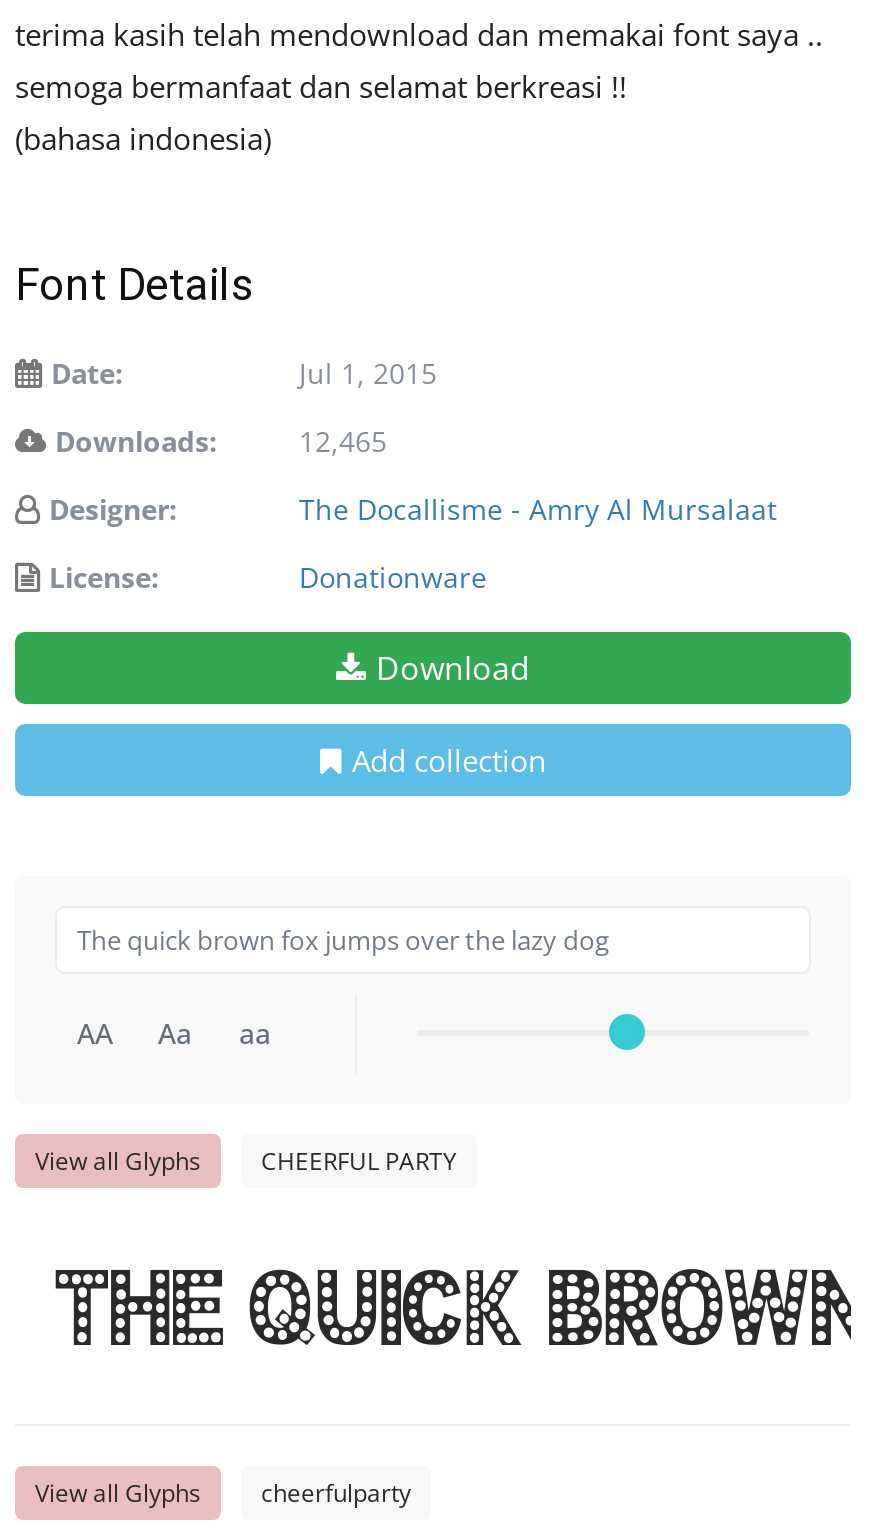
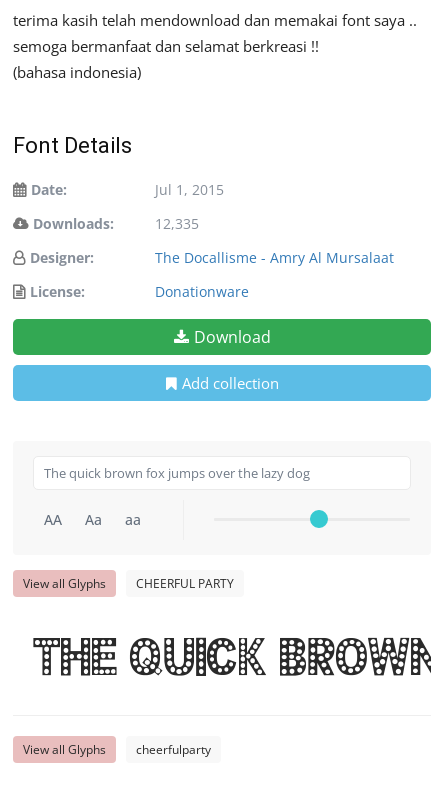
- 12,465
+ 12,335
